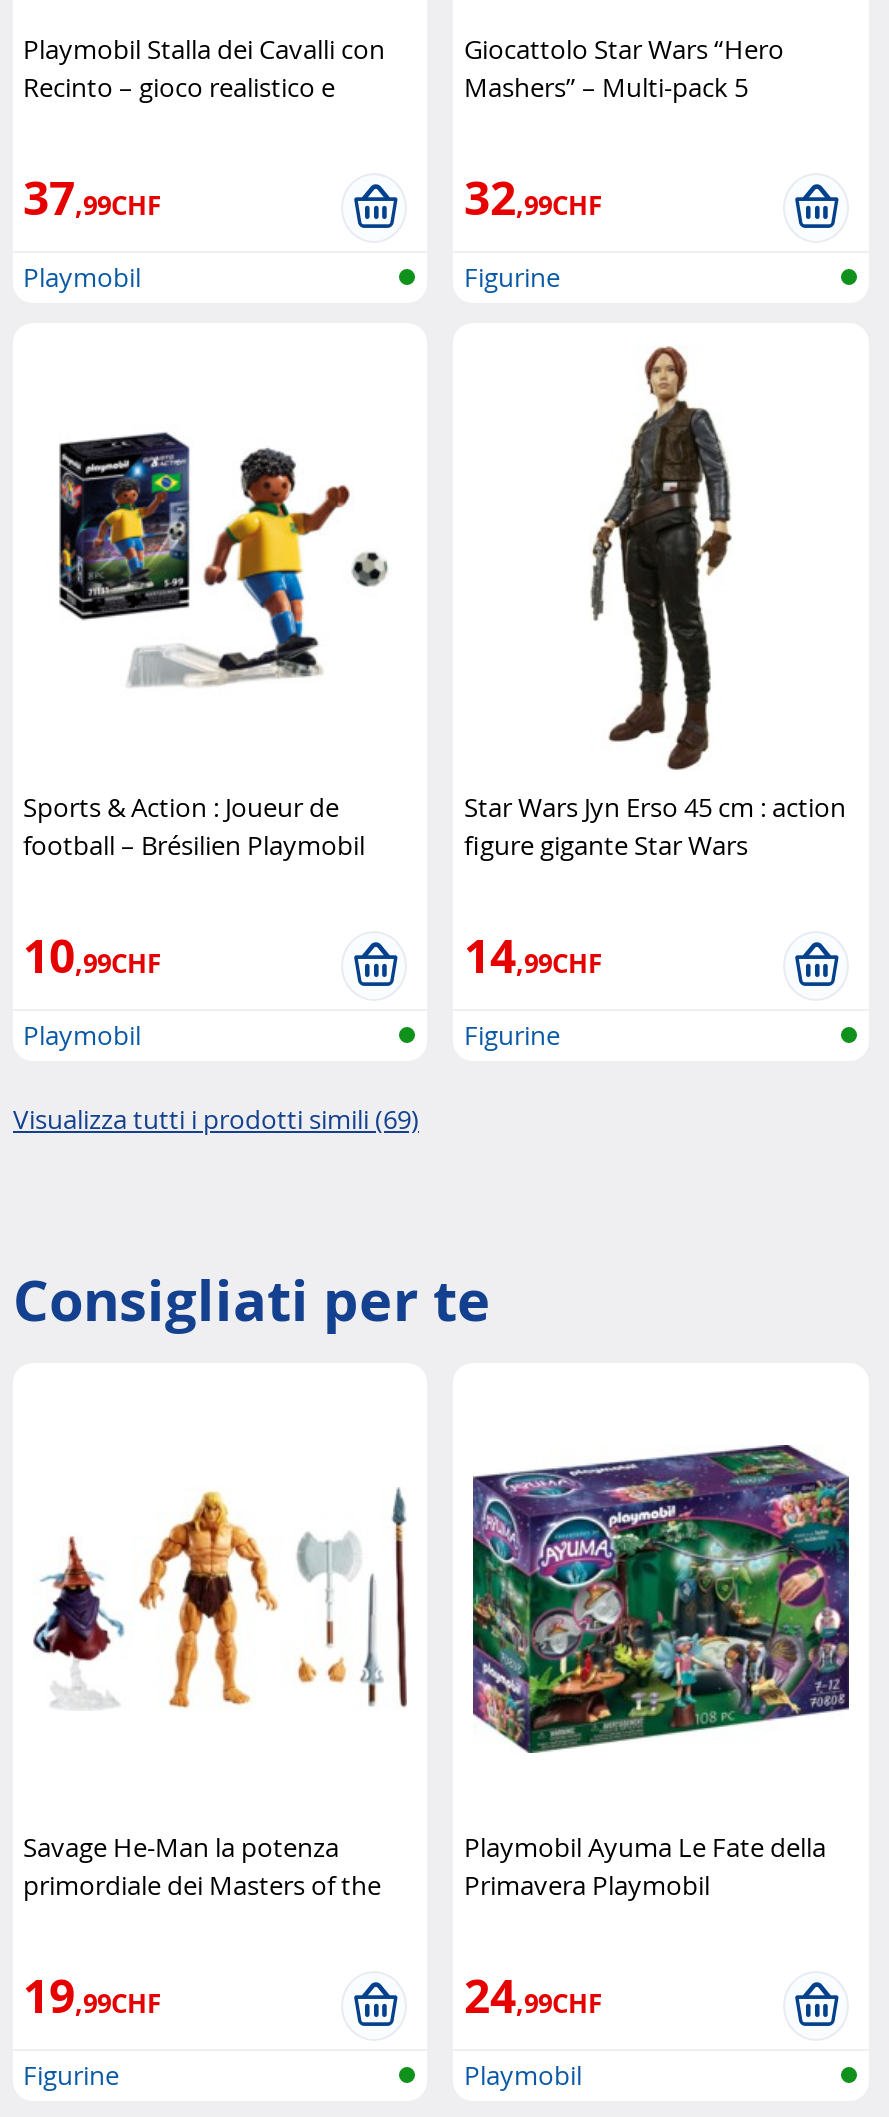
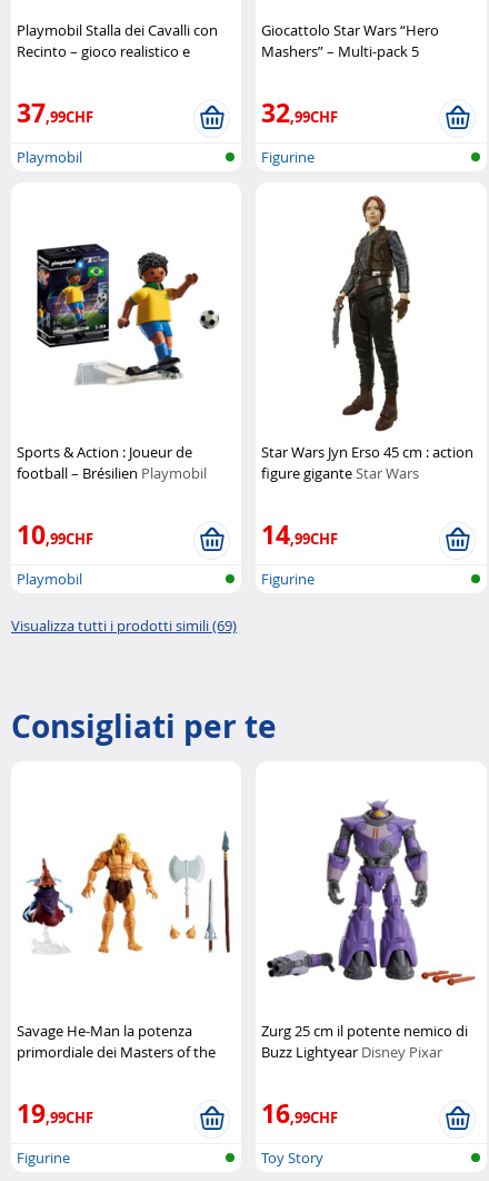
- [image]
- Playmobil Ayuma Le Fate della
- Primavera Playmobil
+ [image]
+ Zurg 25 cm il potente nemico di
+ Buzz Lightyear Disney Pixar

- 24,99CHF
+ 16,99CHF

- Playmobil
+ Toy Story
